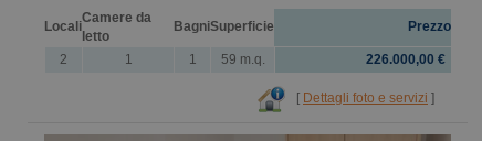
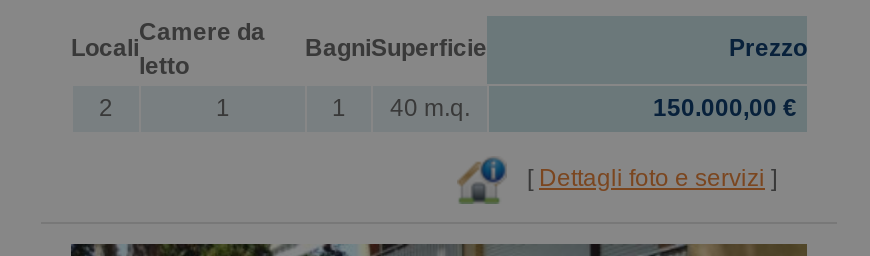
- 1 59 m.q.
+ 1 40 m.q.

- 226.000,00 €
+ 150.000,00 €
